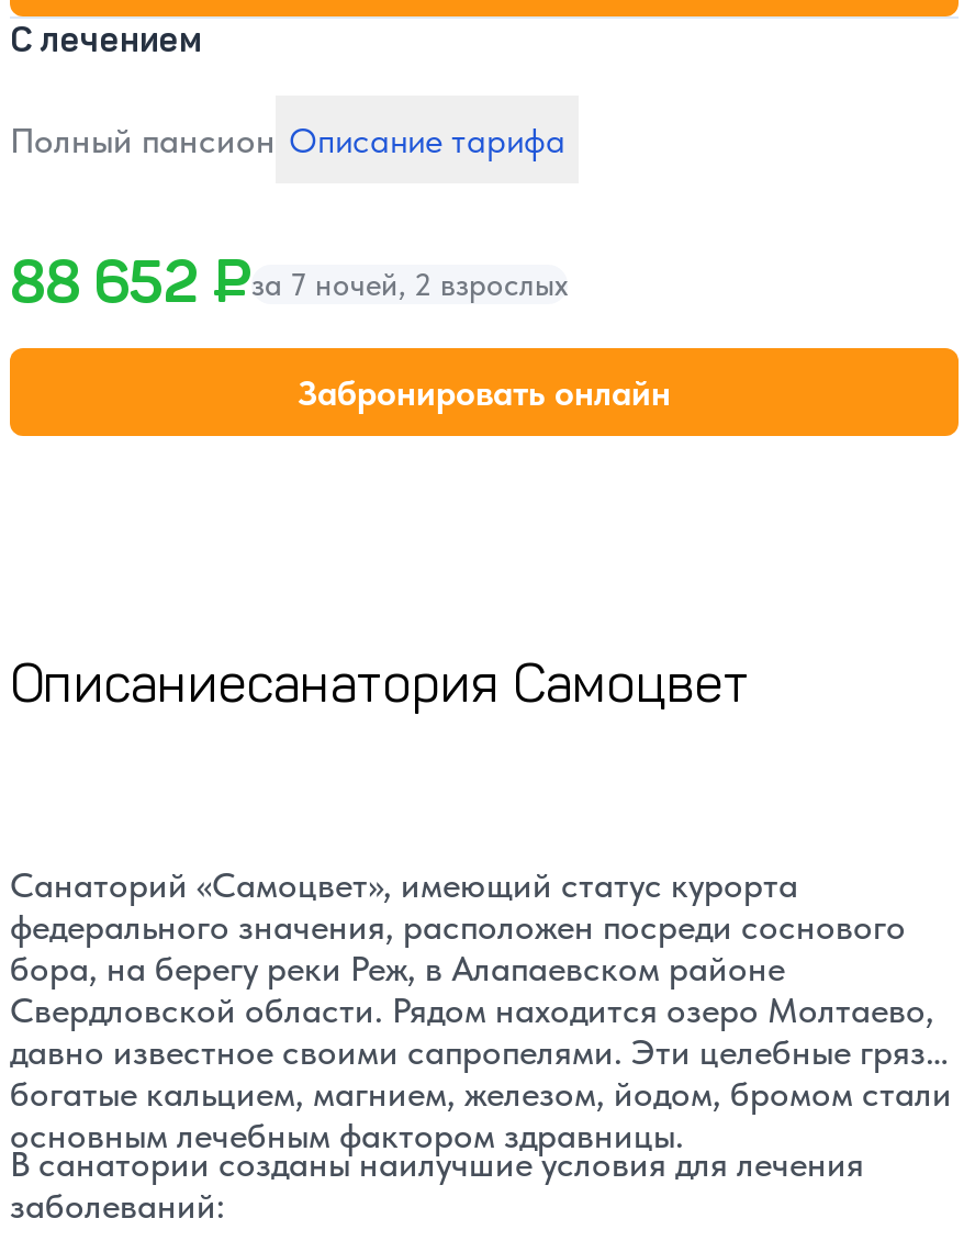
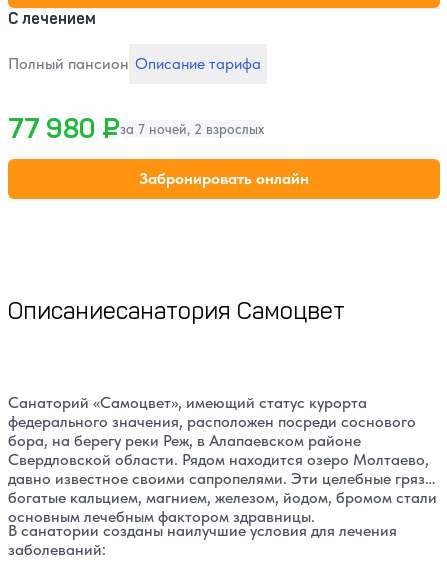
- 88 652 ₽за 7 ночей, 2 взрослых
+ 77 980 ₽за 7 ночей, 2 взрослых
